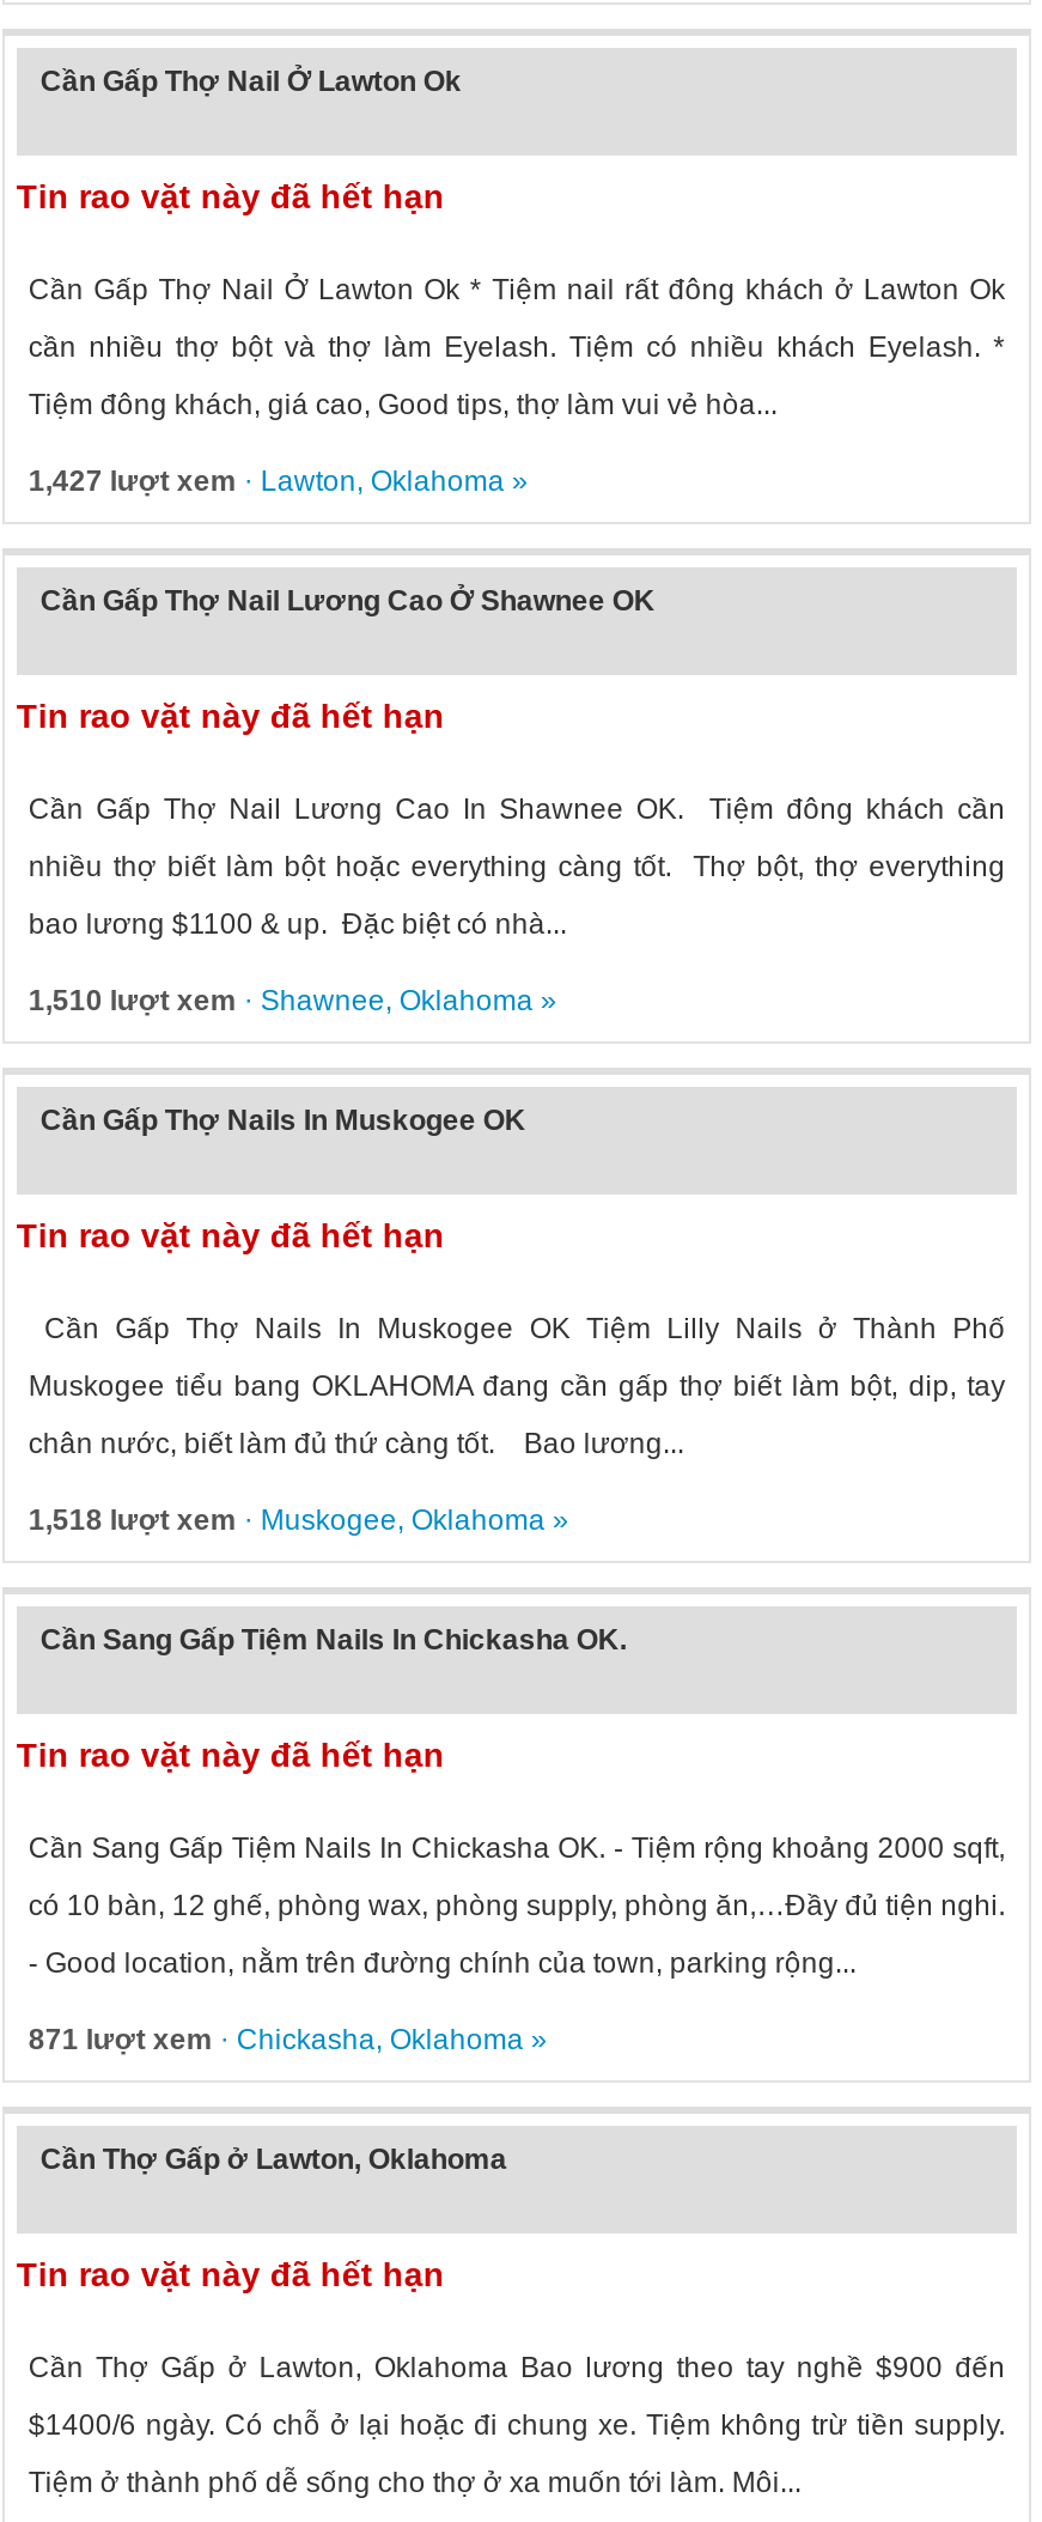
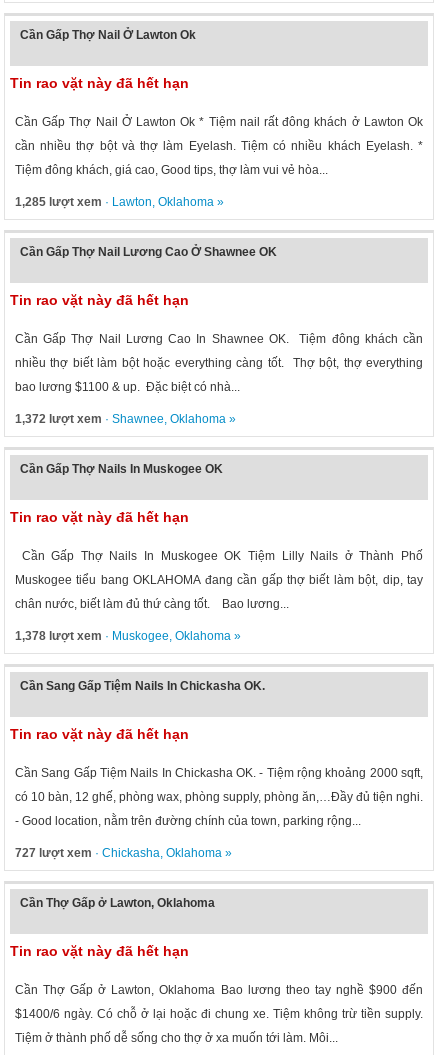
- 1,427 lượt xem · Lawton, Oklahoma»
+ 1,285 lượt xem · Lawton, Oklahoma»

- 1,510 lượt xem · Shawnee, Oklahoma»
+ 1,372 lượt xem · Shawnee, Oklahoma»

- 1,518 lượt xem · Muskogee, Oklahoma»
+ 1,378 lượt xem · Muskogee, Oklahoma»

- 871 lượt xem · Chickasha, Oklahoma»
+ 727 lượt xem · Chickasha, Oklahoma»
